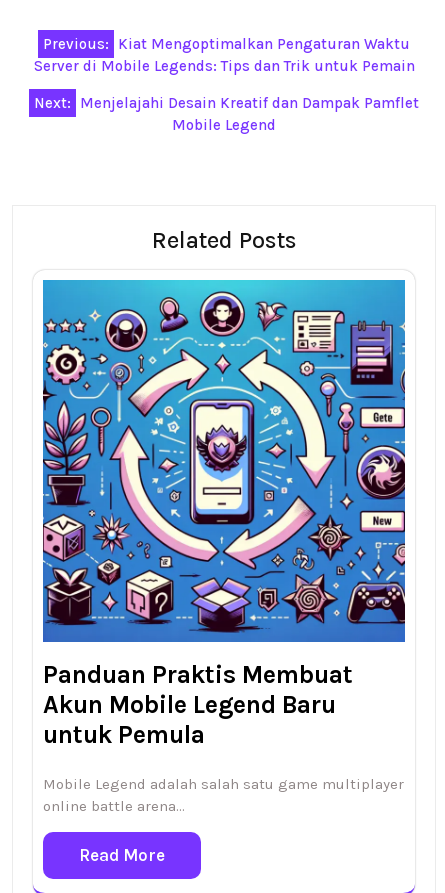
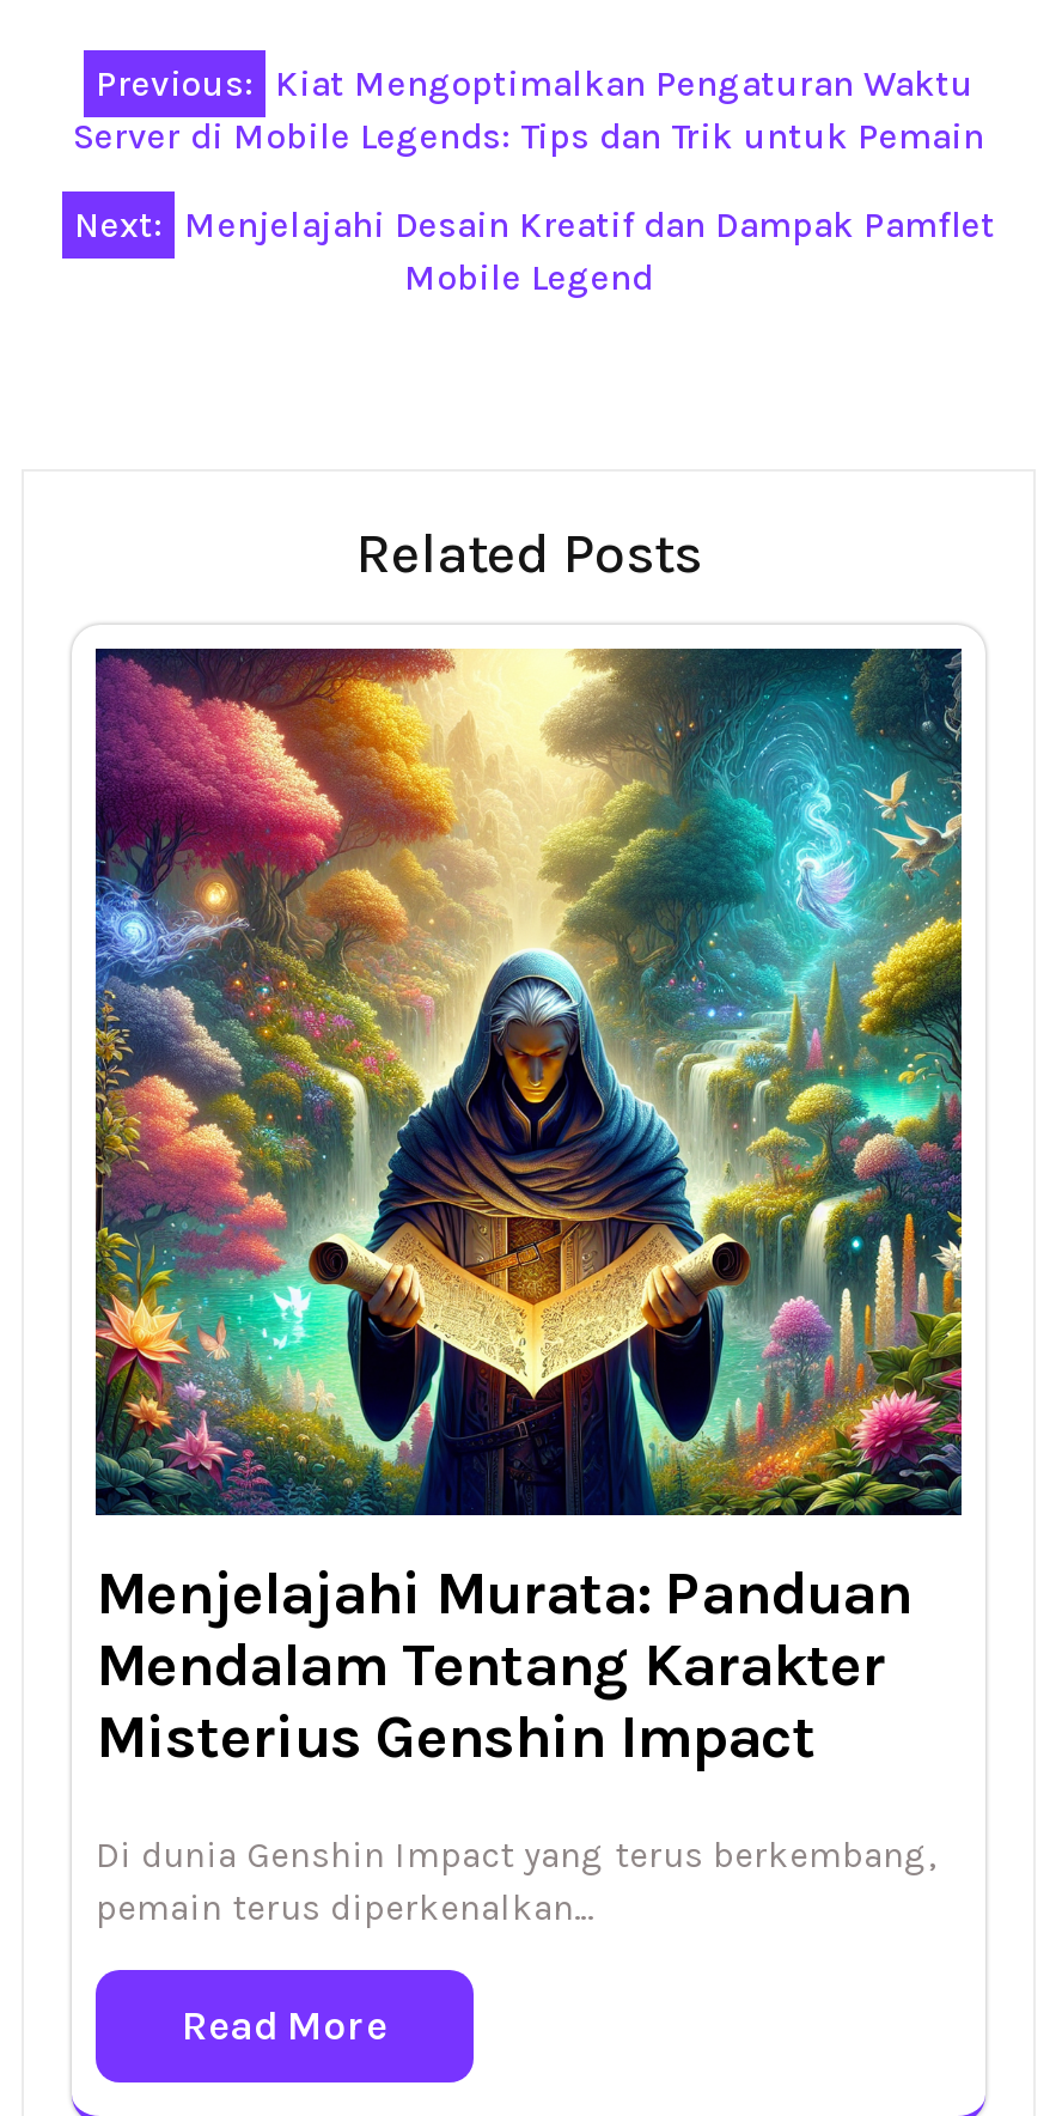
- [image]
- Panduan Praktis Membuat
- Akun Mobile Legend Baru
- untuk Pemula
+ [image]
+ Menjelajahi Murata: Panduan
+ Mendalam Tentang Karakter
+ Misterius Genshin Impact

- Mobile Legend adalah salah satu game multiplayer
- online battle arena…
+ Di dunia Genshin Impact yang terus berkembang,
+ pemain terus diperkenalkan…
